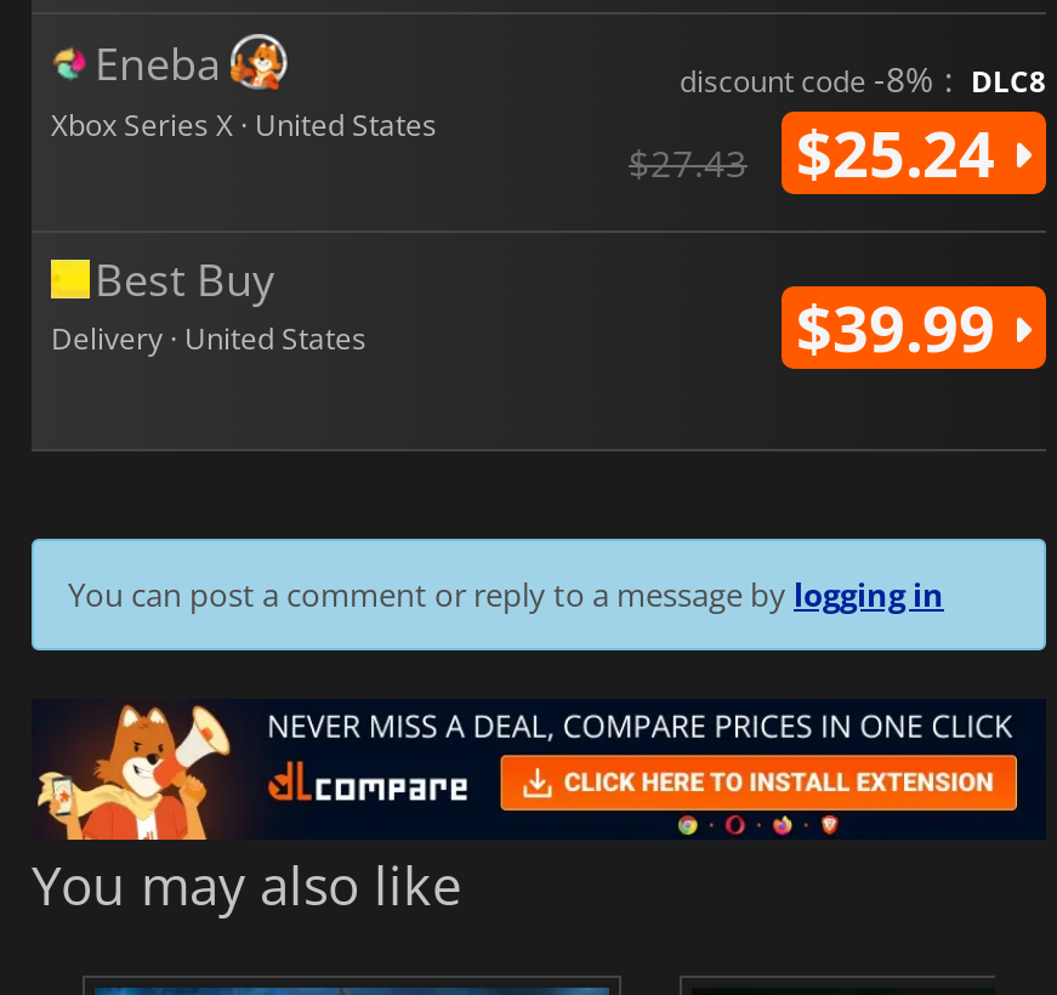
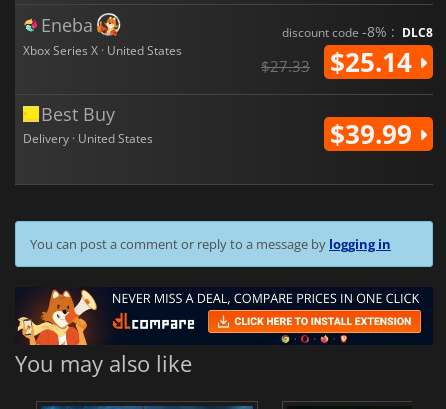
- $25.24
+ $25.14

- $27.43
+ $27.33
